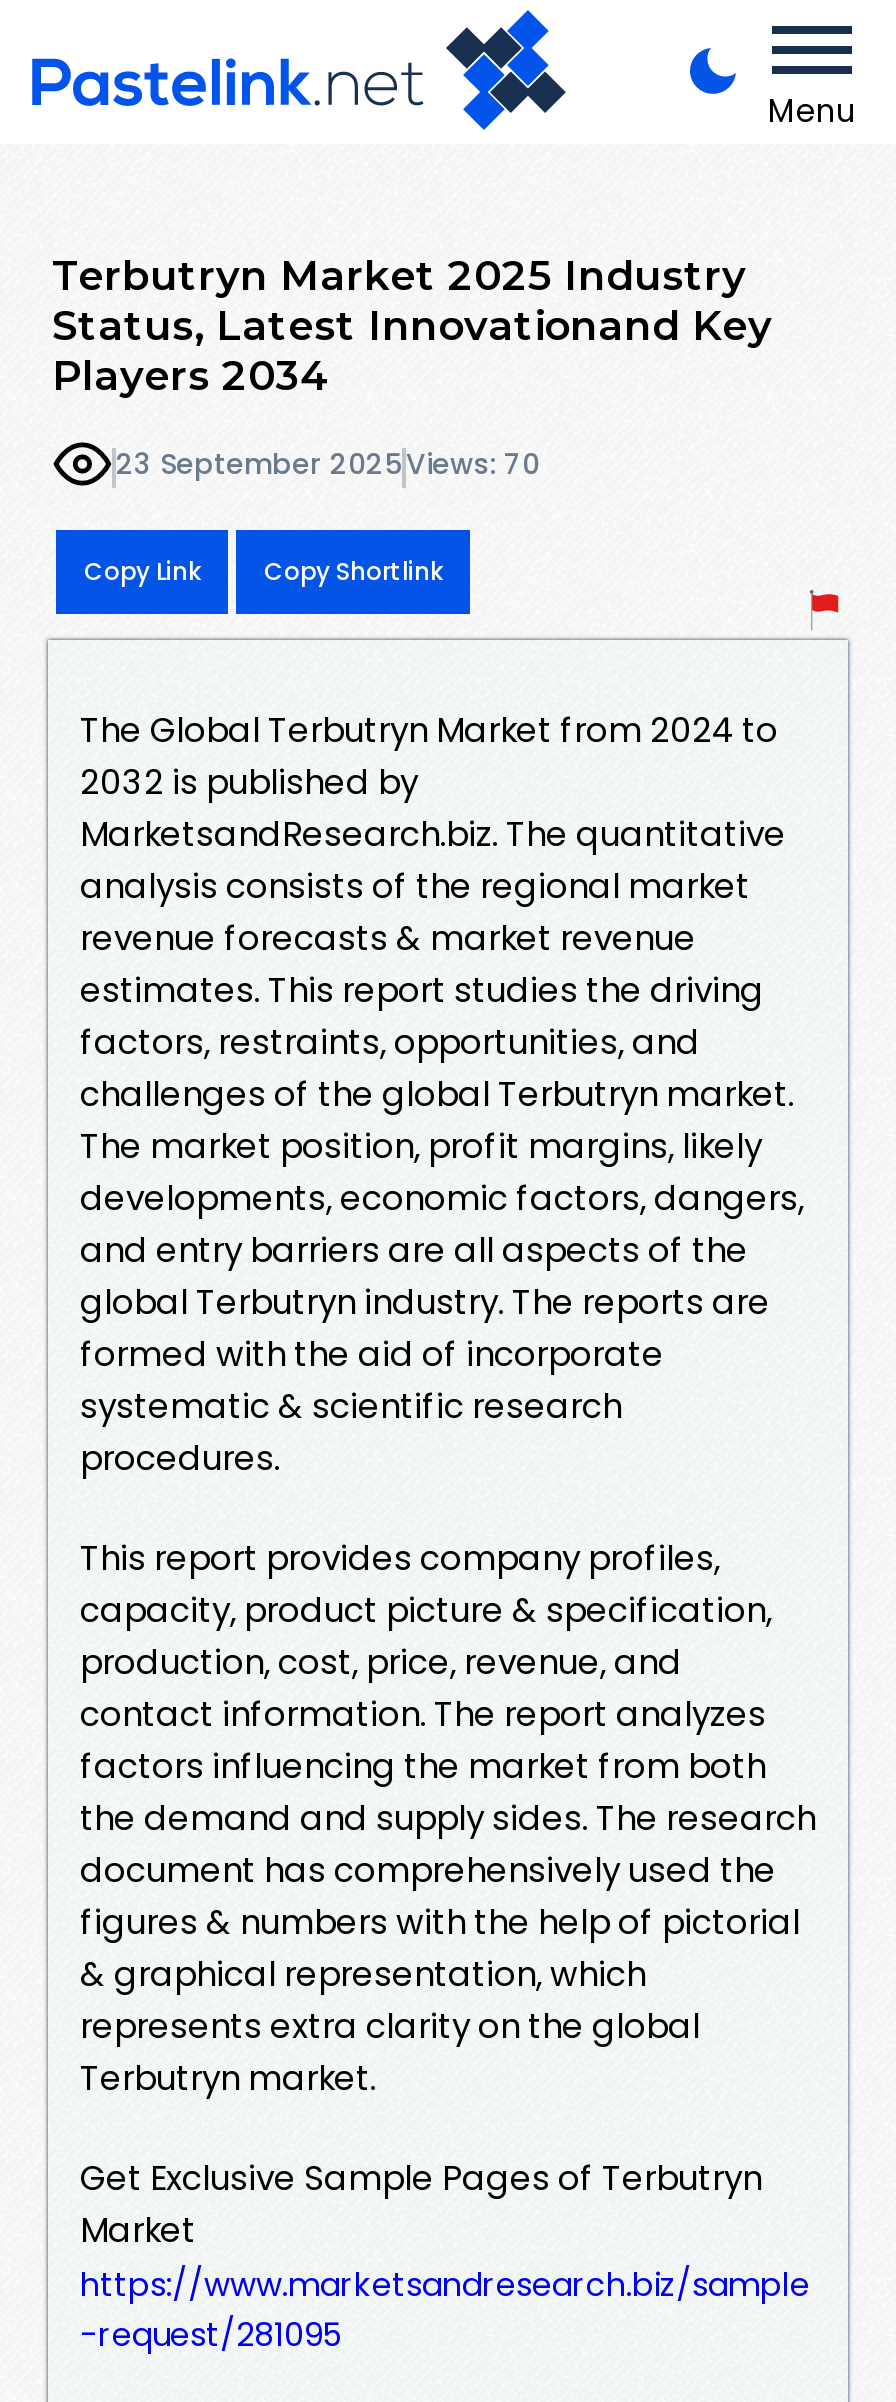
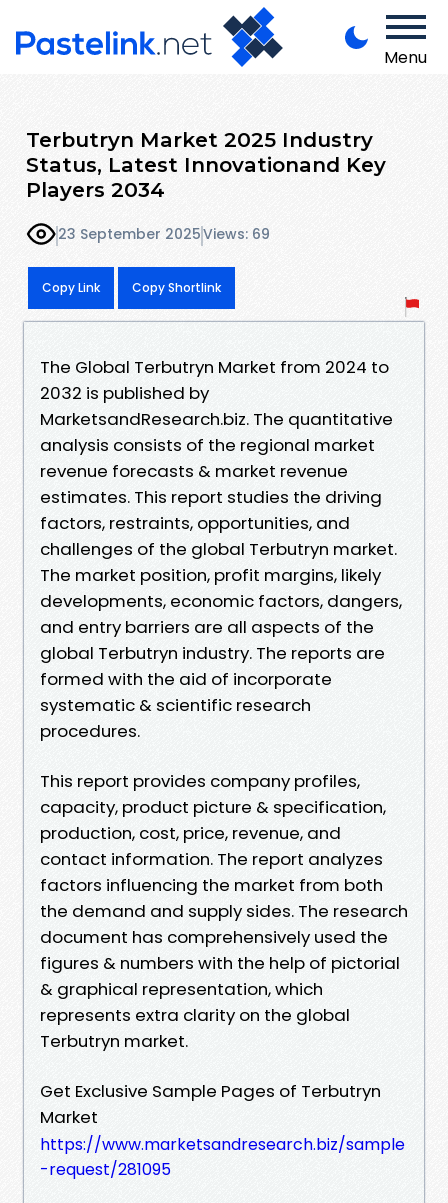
- 23 September 2025 Views: 70
+ 23 September 2025 Views: 69
